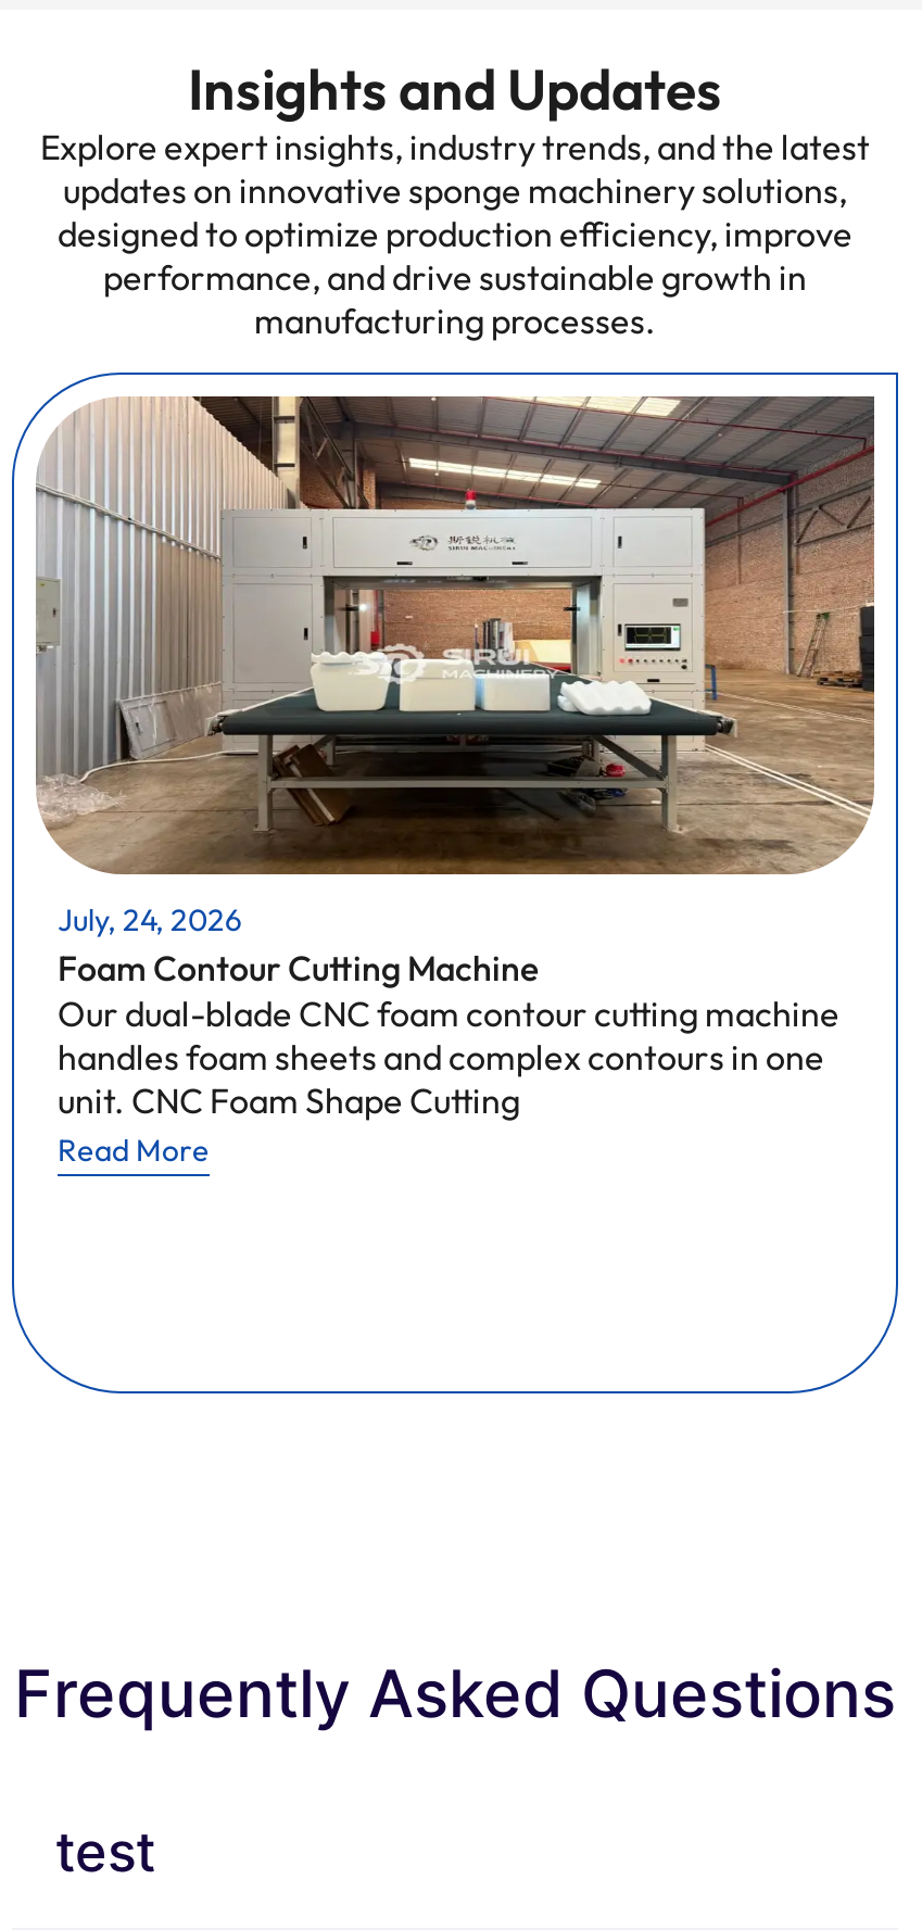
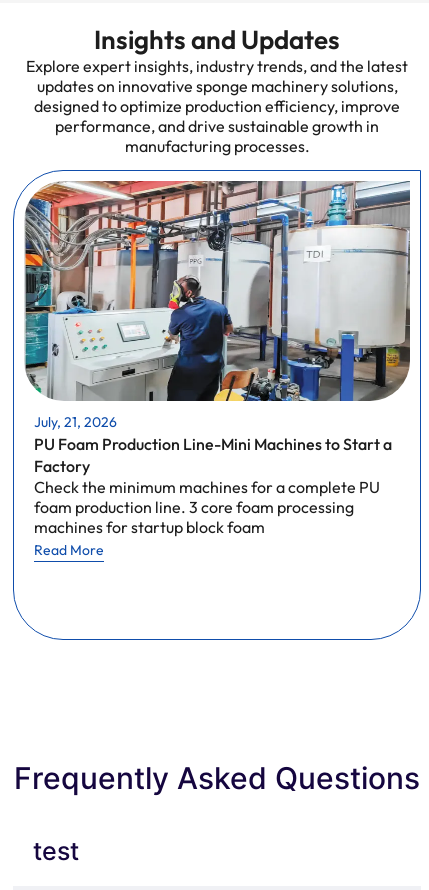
- [image]
- July, 24, 2026
- Foam Contour Cutting Machine
- Our dual-blade CNC foam contour cutting machine
- handles foam sheets and complex contours in one
- unit. CNC Foam Shape Cutting
+ [image]
+ July, 21, 2026
+ PU Foam Production Line-Mini Machines to Start a
+ Factory
+ Check the minimum machines for a complete PU
+ foam production line. 3 core foam processing
+ machines for startup block foam

moved down: Read More
